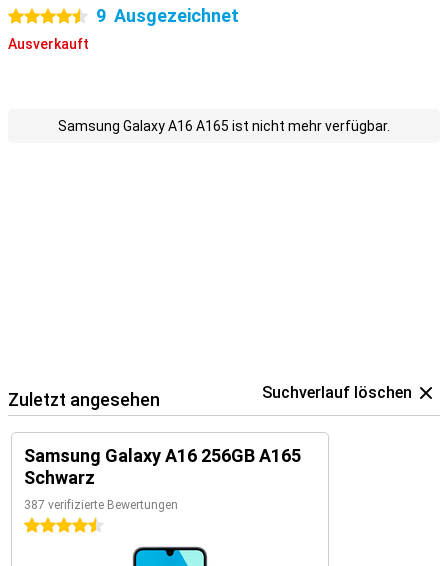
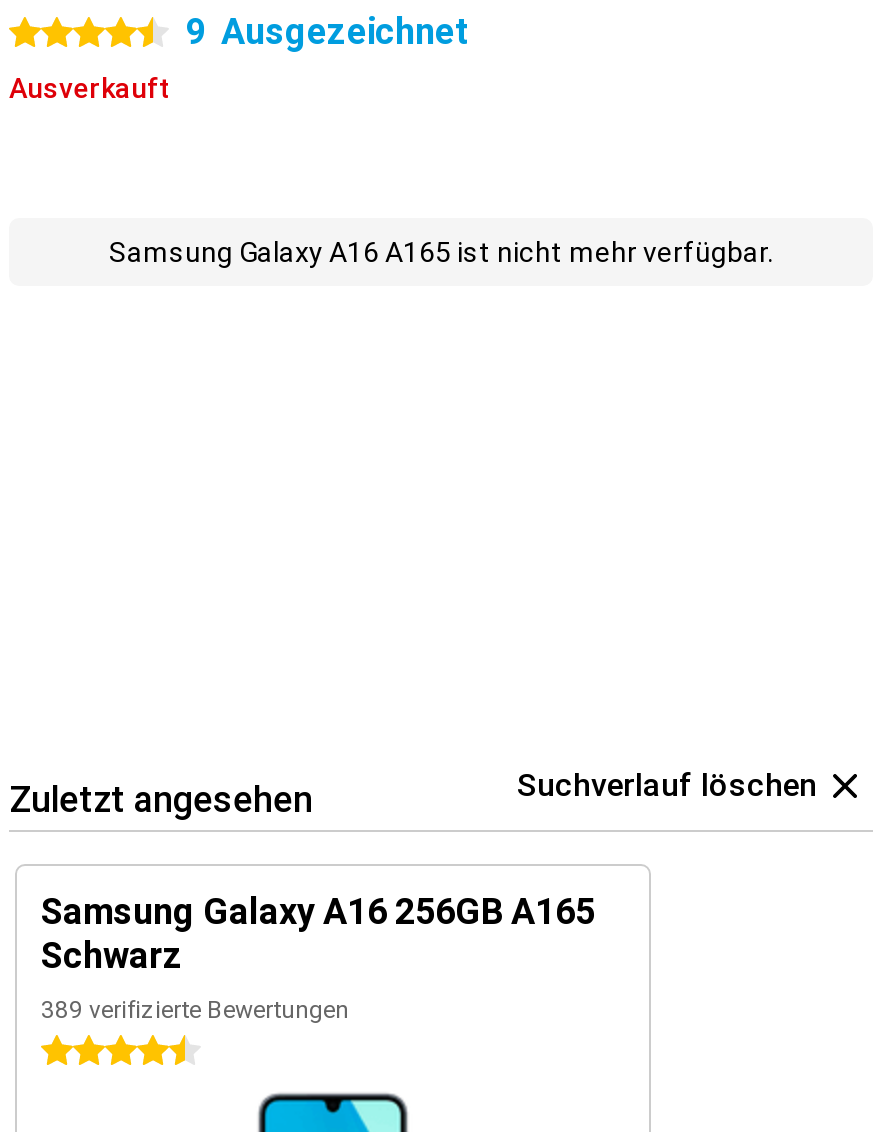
- 387 verifizierte Bewertungen
+ 389 verifizierte Bewertungen
